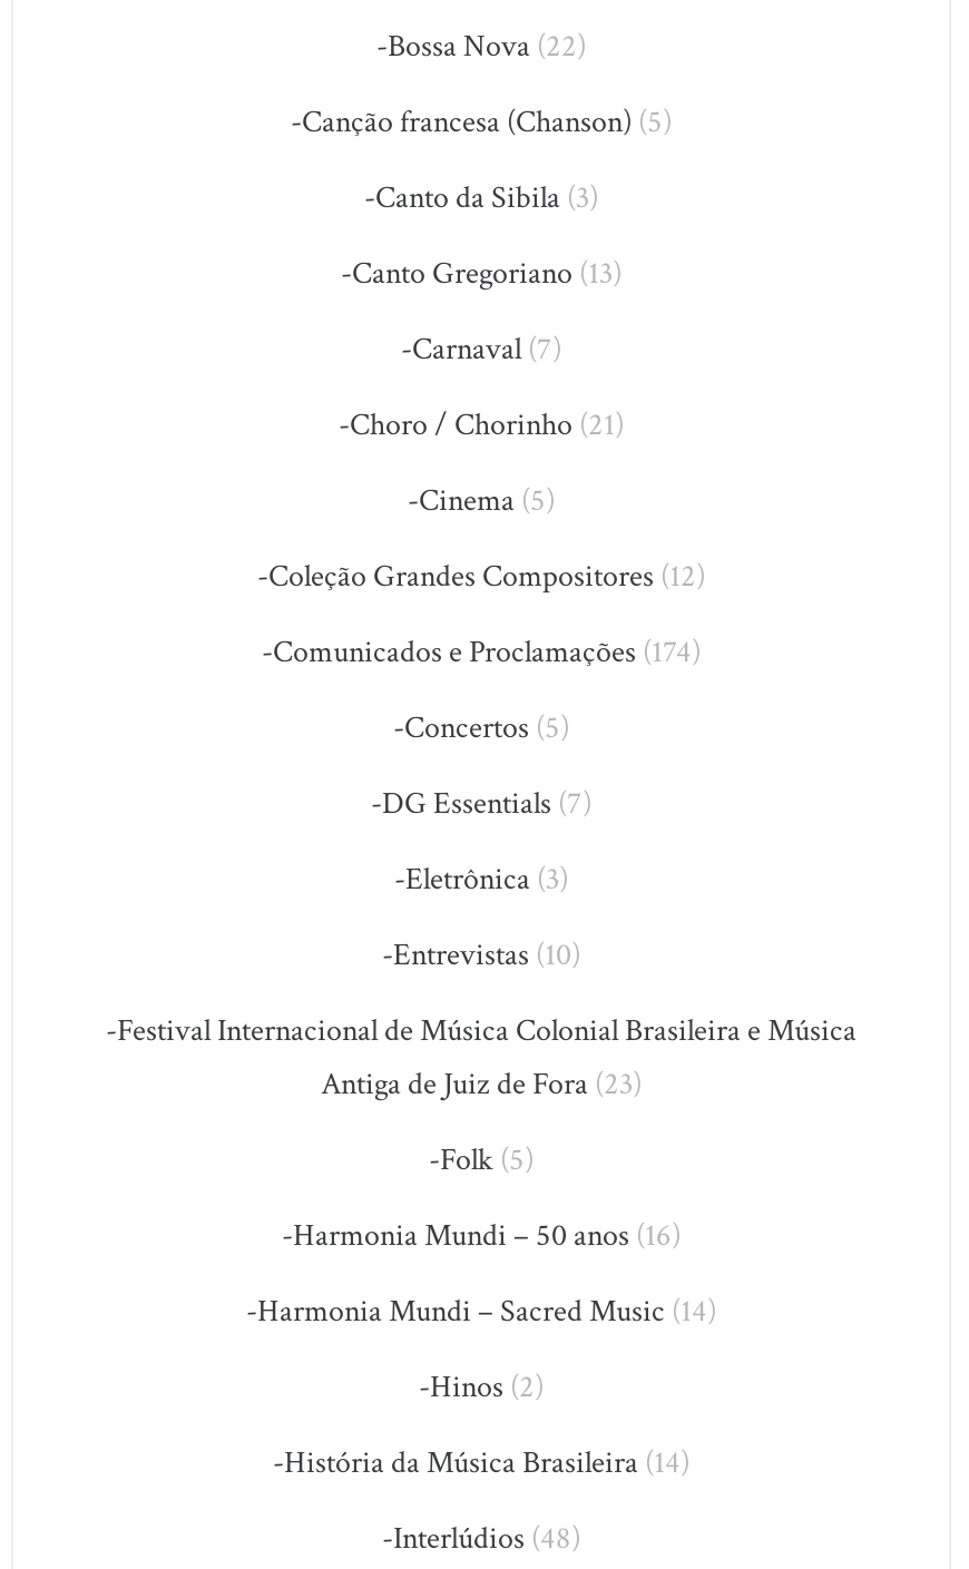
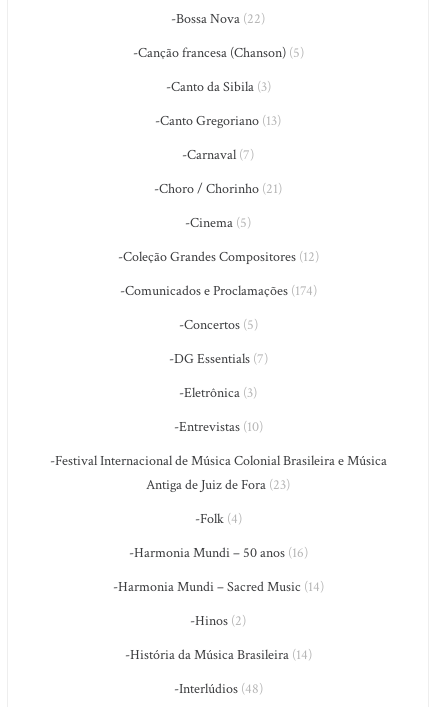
- -Folk (5)
+ -Folk (4)
